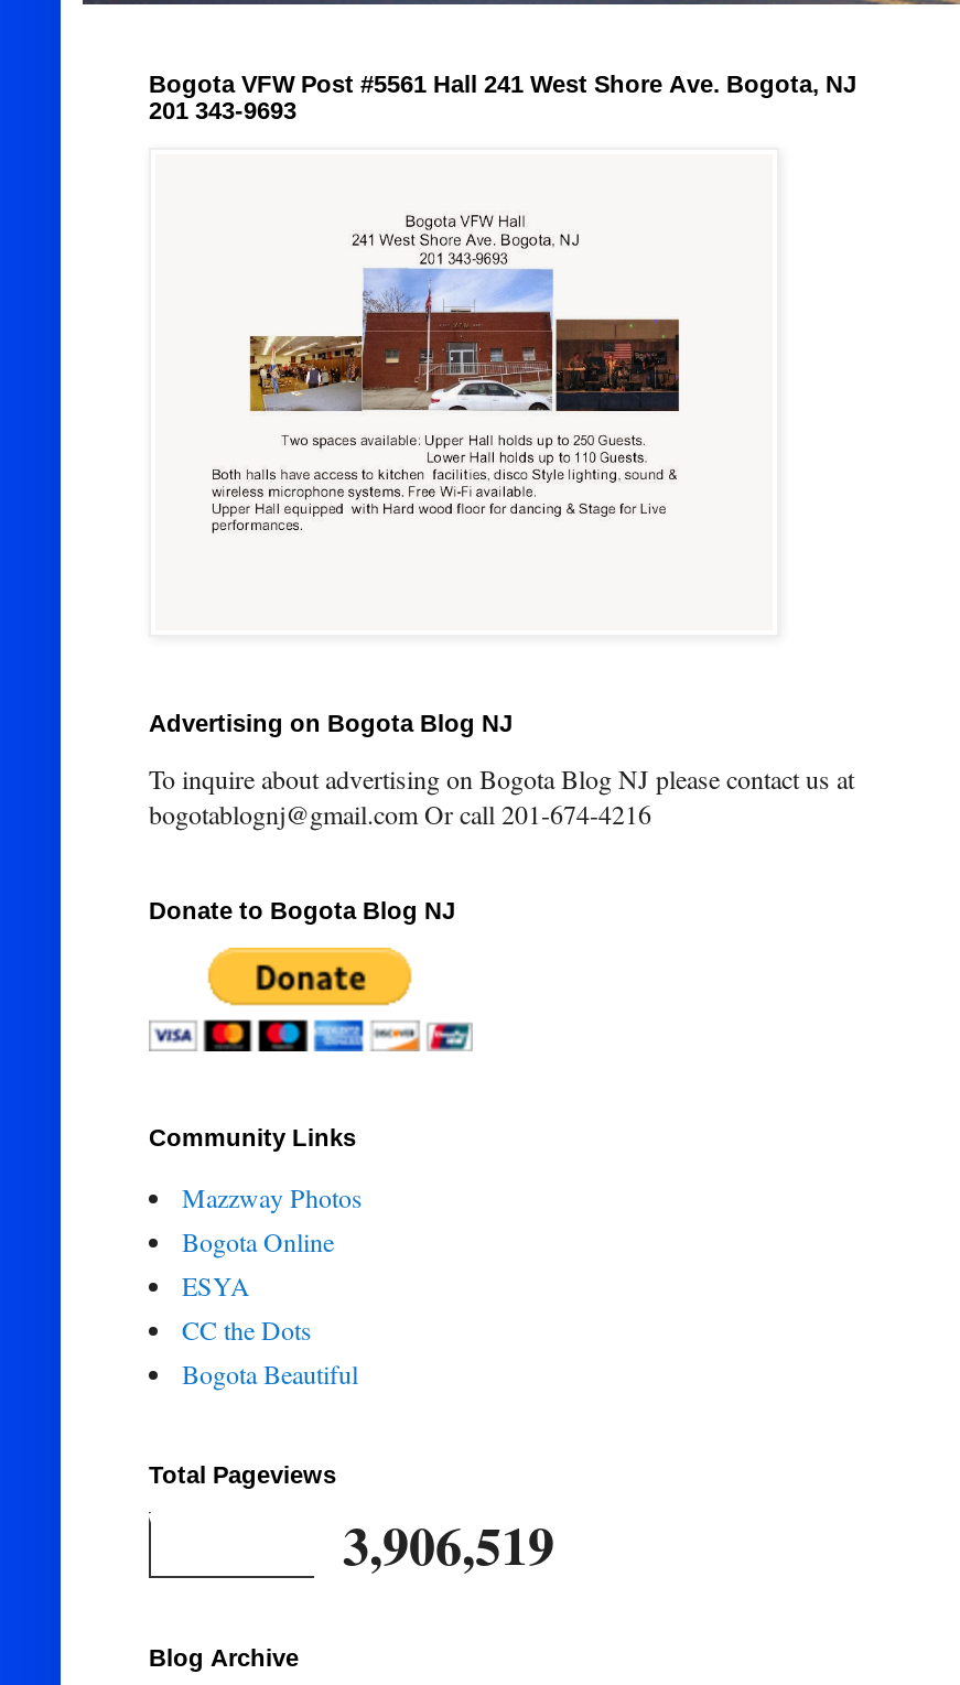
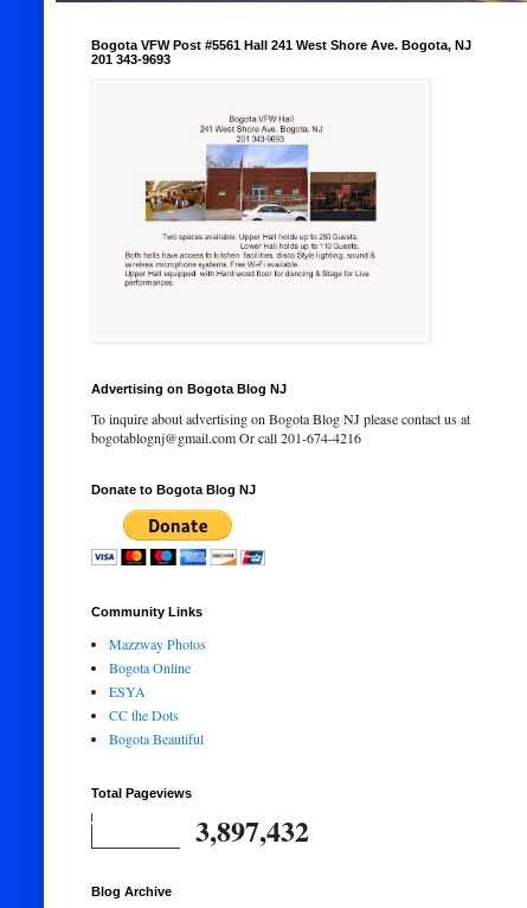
- 3,906,519
+ 3,897,432
